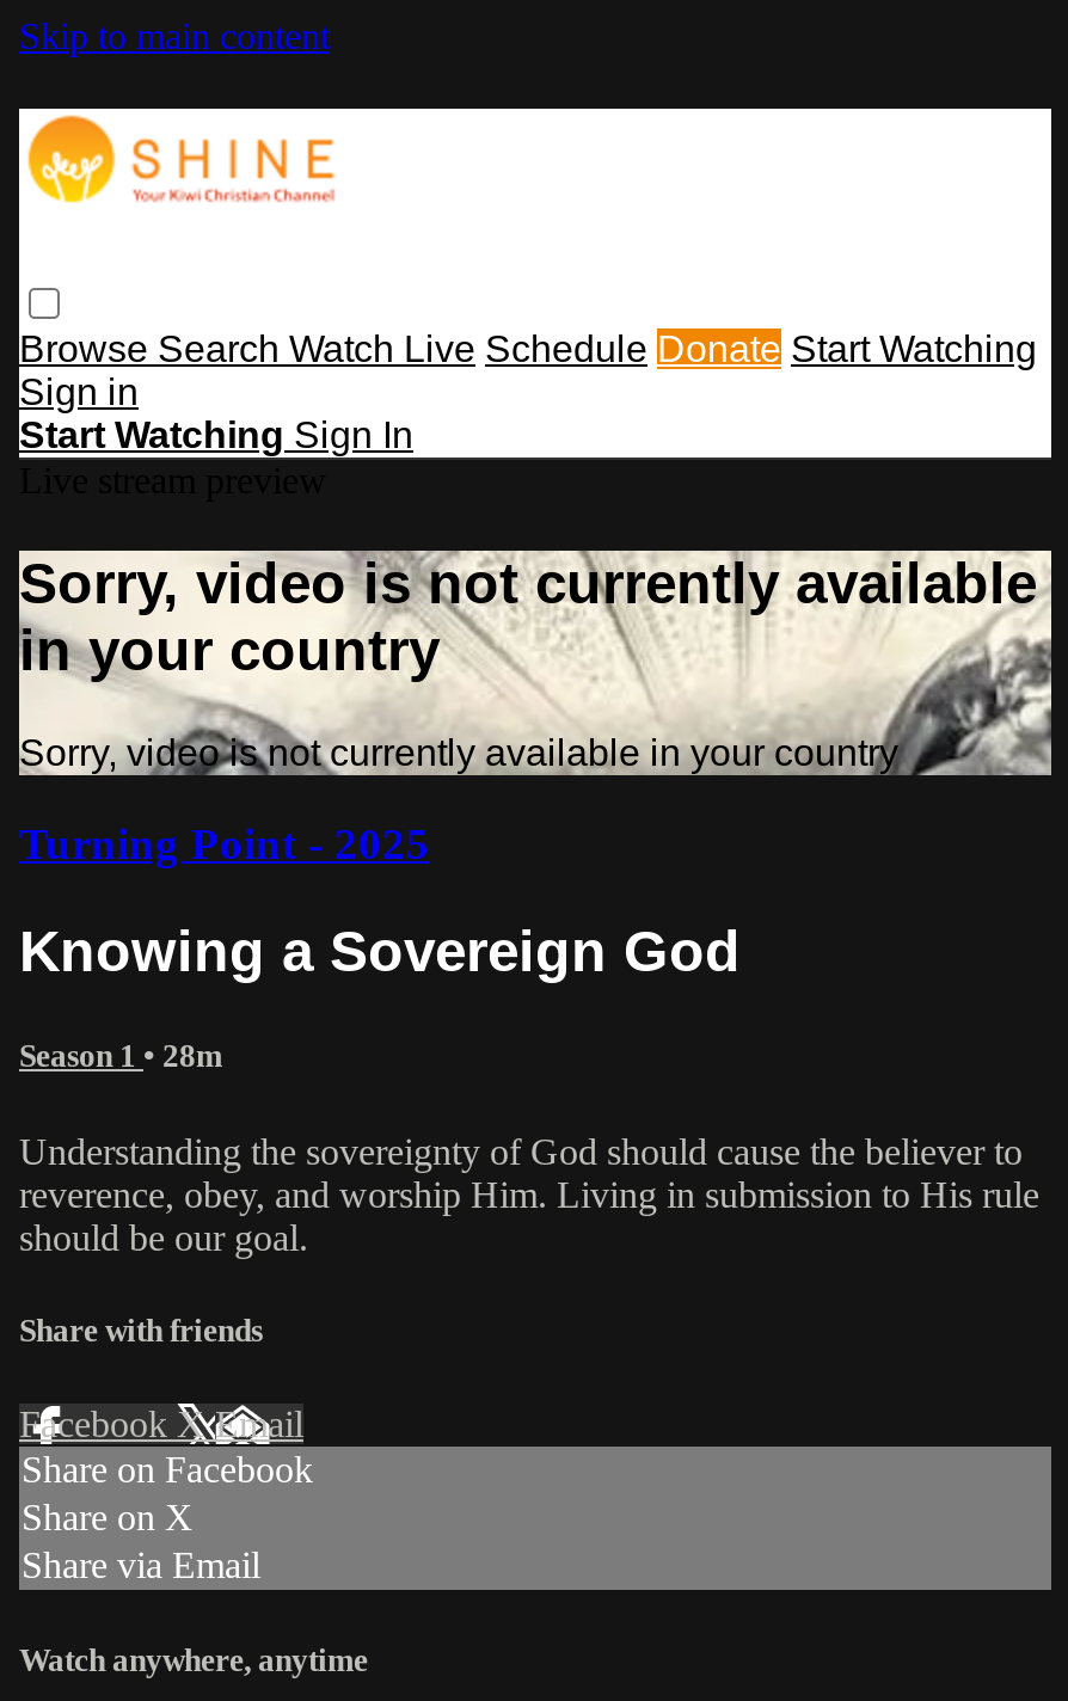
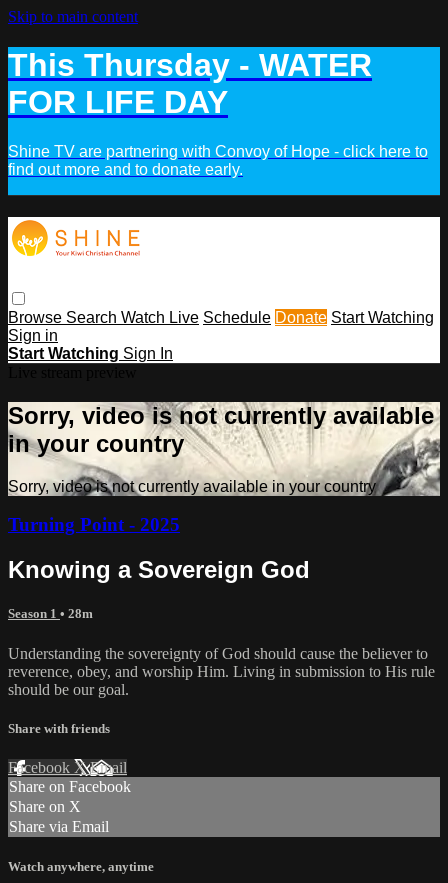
+ This Thursday - WATER
+ FOR LIFE DAY
+ Shine TV are partnering with Convoy of Hope - click here to
+ find out more and to donate early.
